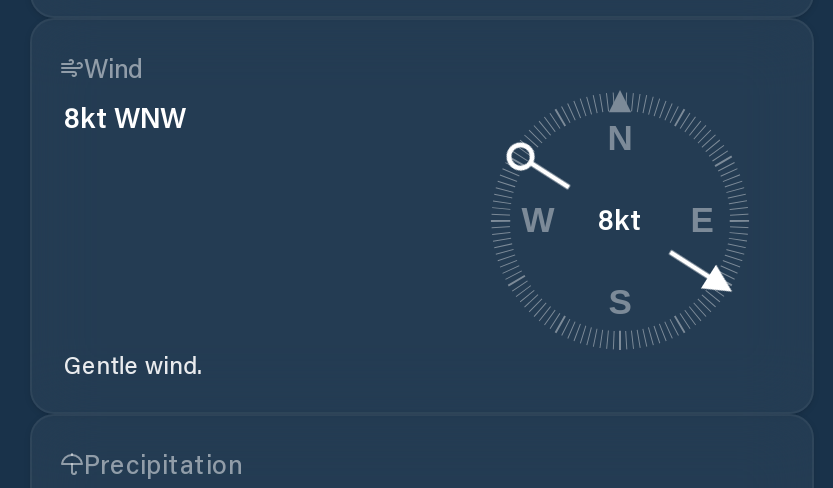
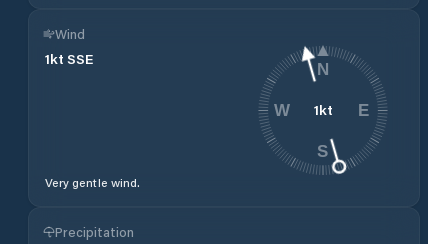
- 8kt WNW
+ 1kt SSE

- [image]
- W 8kt E
+ [image]
+ W 1kt E

- [image]
+ [image]

- Gentle wind.
+ Very gentle wind.
